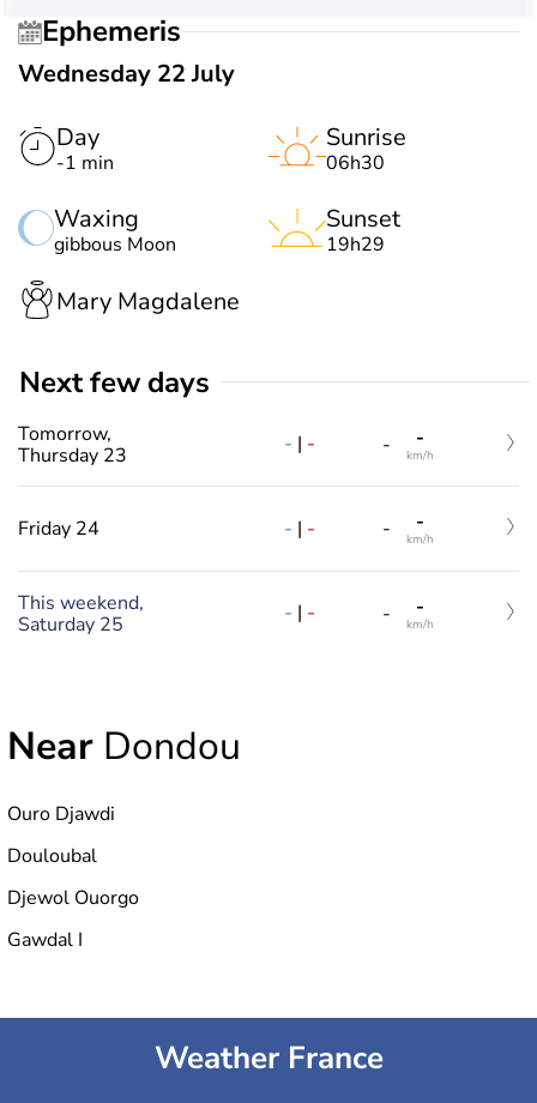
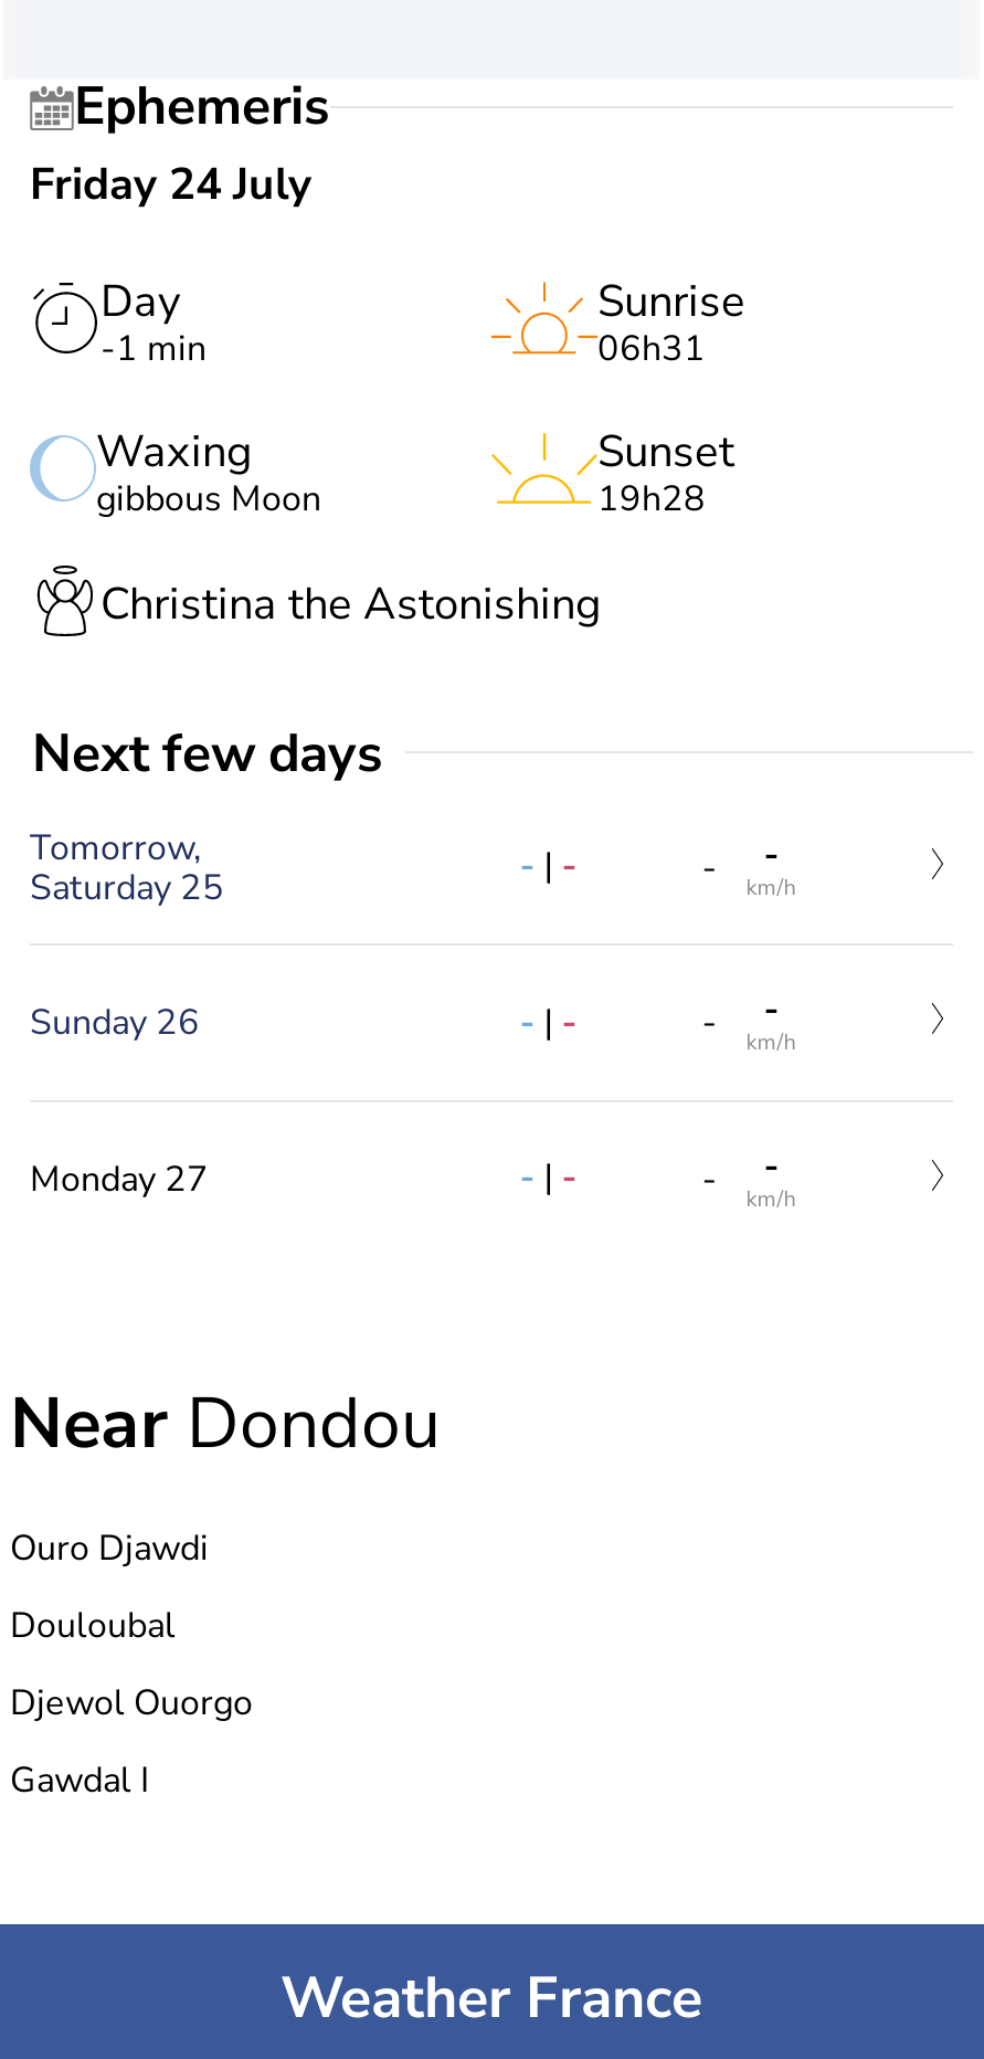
- Wednesday 22 July
+ Friday 24 July

- 06h30
+ 06h31

- 19h29
+ 19h28

- Mary Magdalene
+ Christina the Astonishing

- Thursday 23
+ Saturday 25

- Friday 24
+ Sunday 26

- This weekend,
- Saturday 25
+ Monday 27
